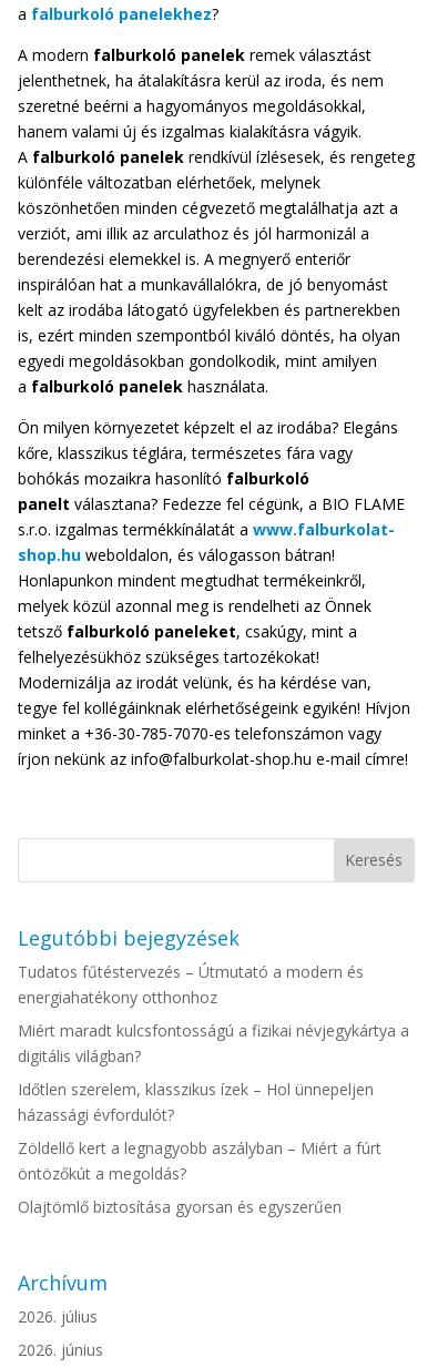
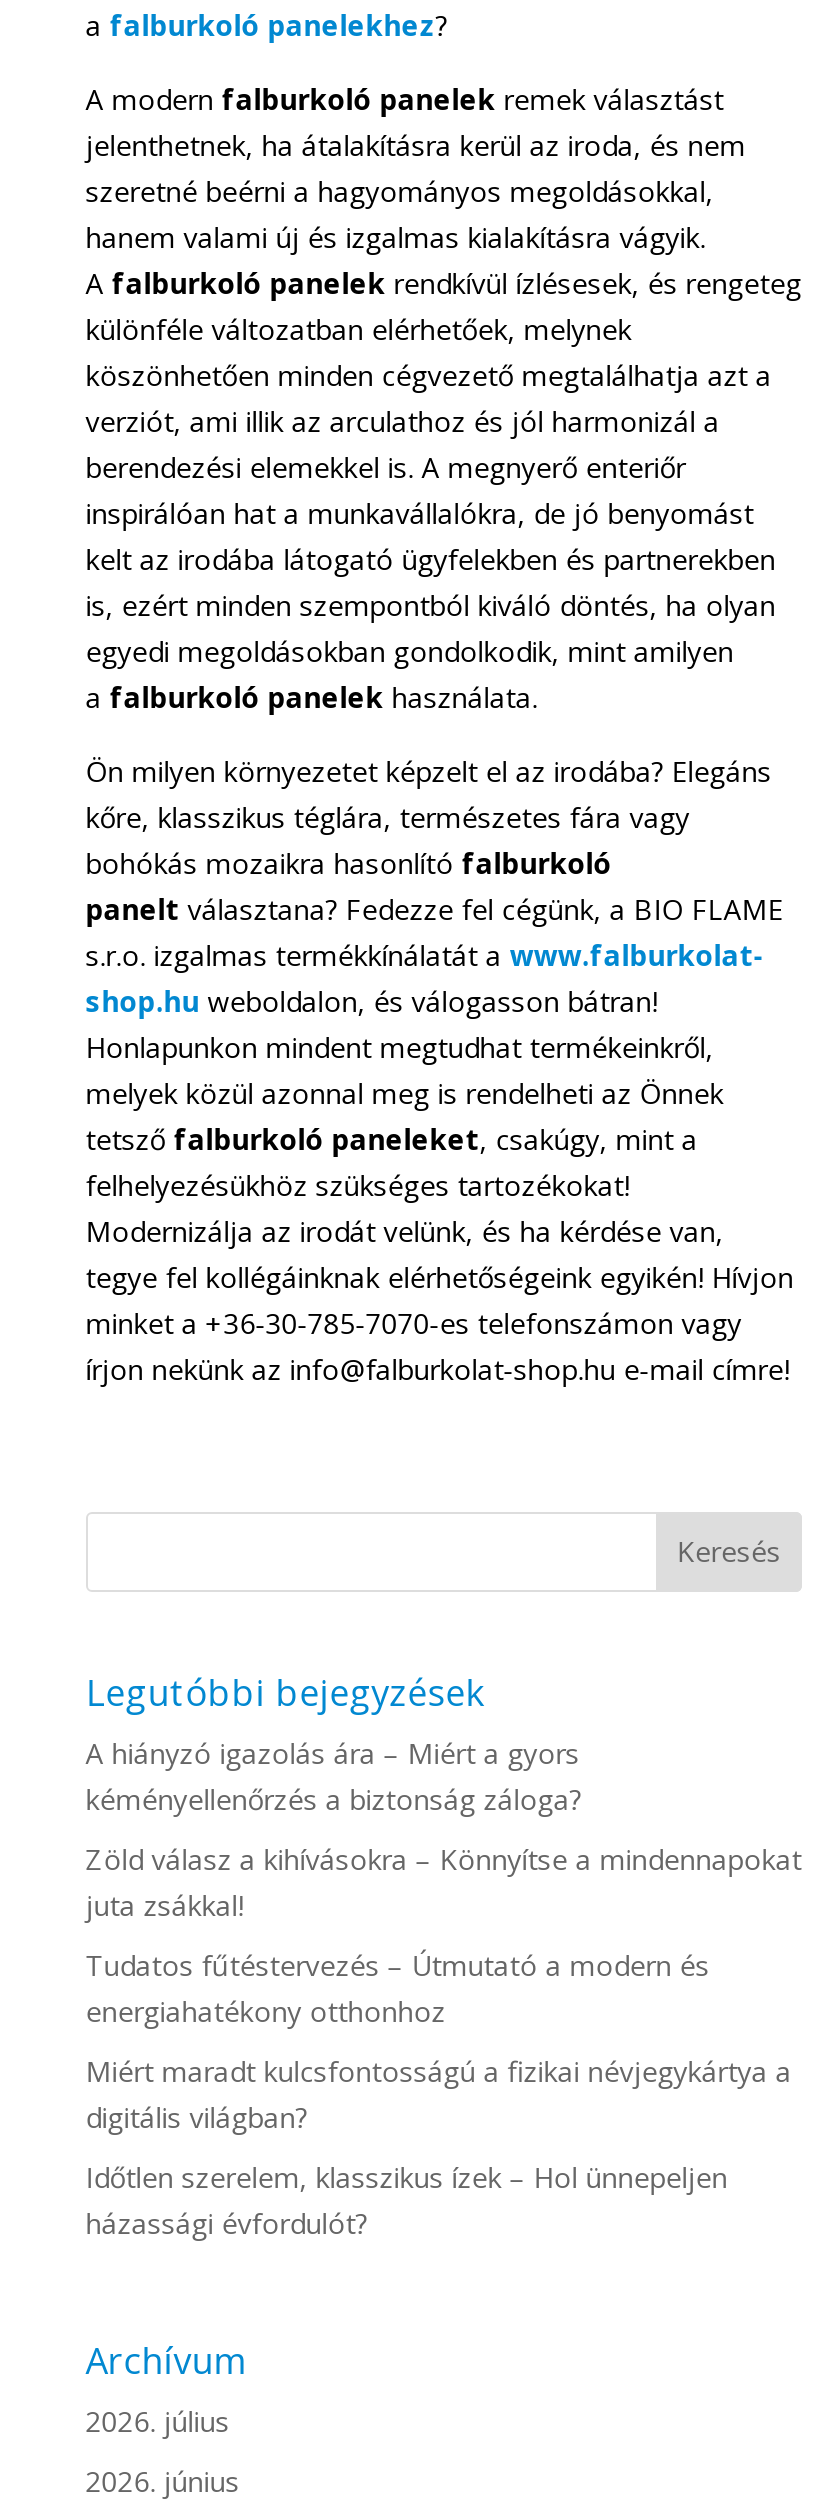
+ A hiányzó igazolás ára – Miért a gyors
+ kéményellenőrzés a biztonság záloga?
+ Zöld válasz a kihívásokra – Könnyítse a mindennapokat
+ juta zsákkal!

moved down: Tudatos fűtéstervezés – Útmutató a modern és | energiahatékony otthonhoz | Miért maradt kulcsfontosságú a fizikai névjegykártya a | digitális világban? | Időtlen szerelem, klasszikus ízek – Hol ünnepeljen | házassági évfordulót?

- Zöldellő kert a legnagyobb aszályban – Miért a fúrt
- öntözőkút a megoldás?
- Olajtömlő biztosítása gyorsan és egyszerűen
